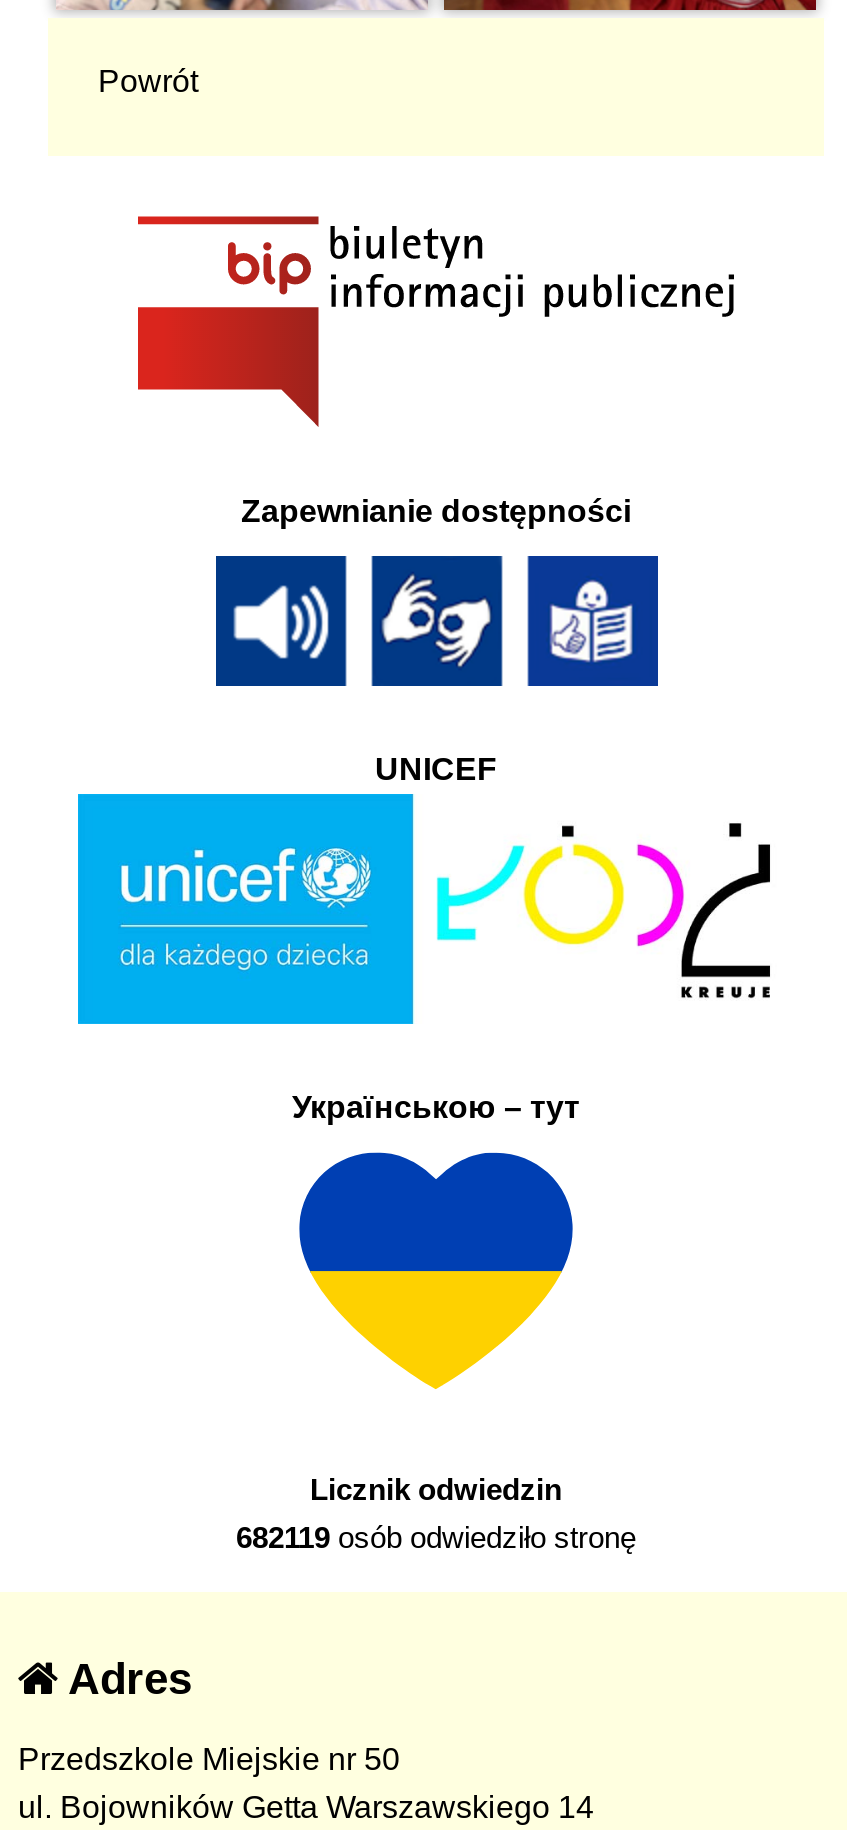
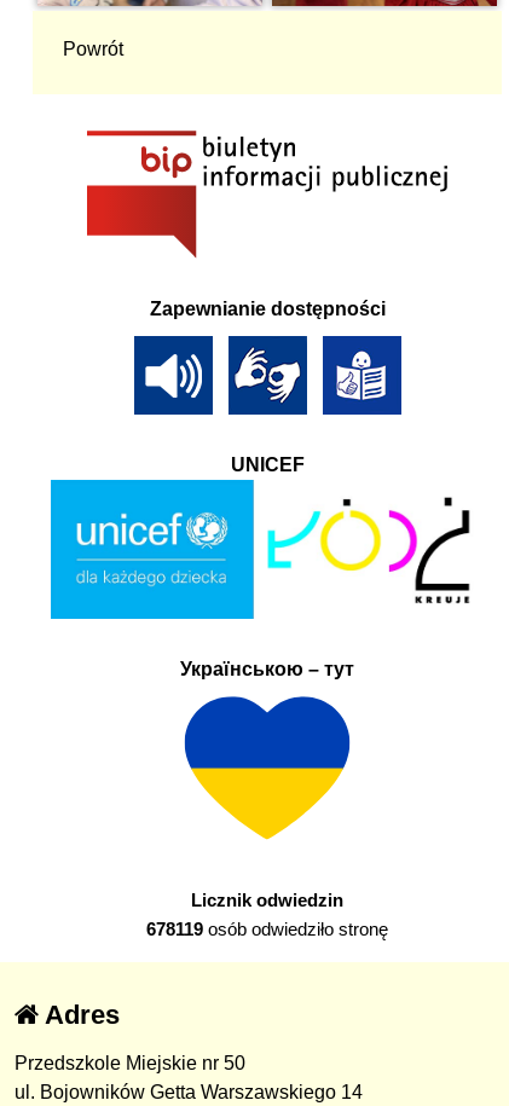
- 682119 osób odwiedziło stronę
+ 678119 osób odwiedziło stronę
